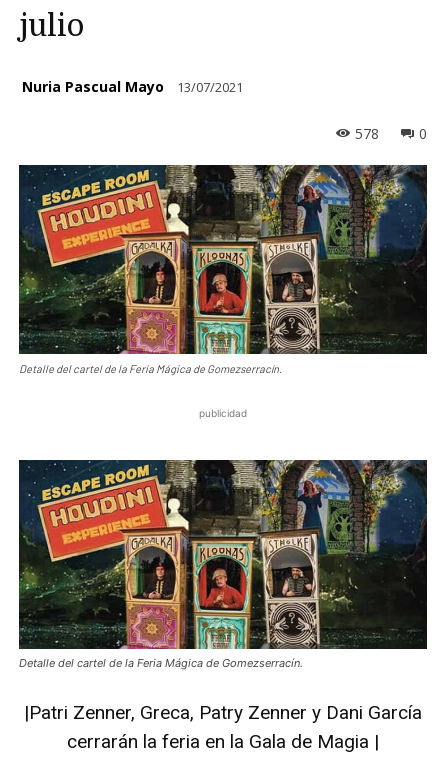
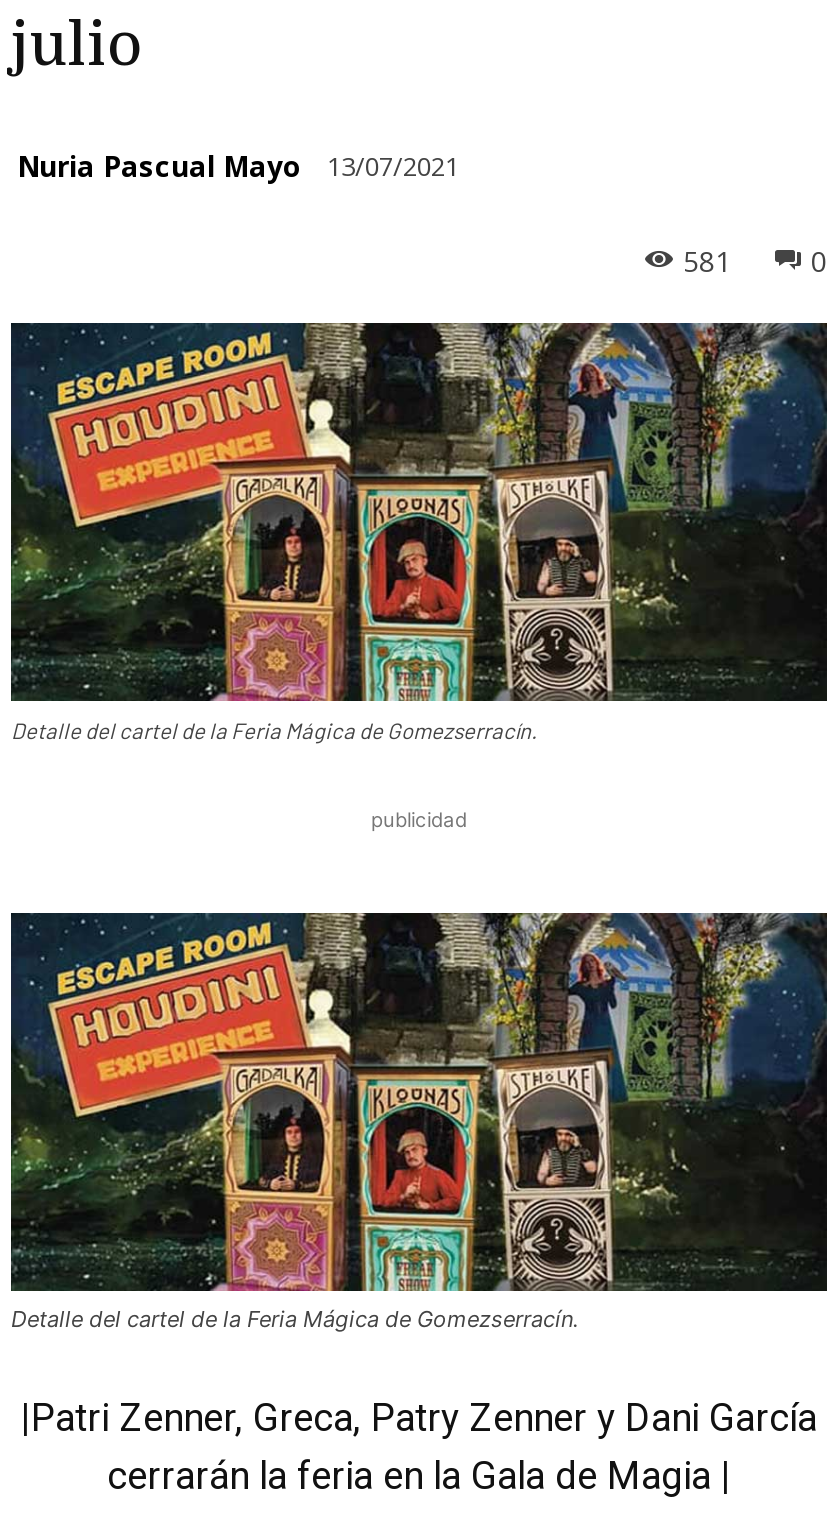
- 578
+ 581
